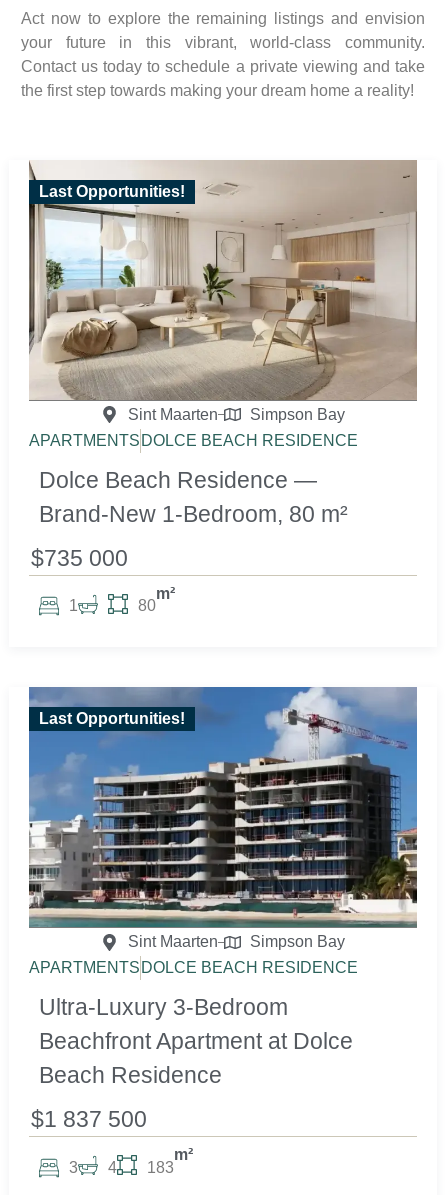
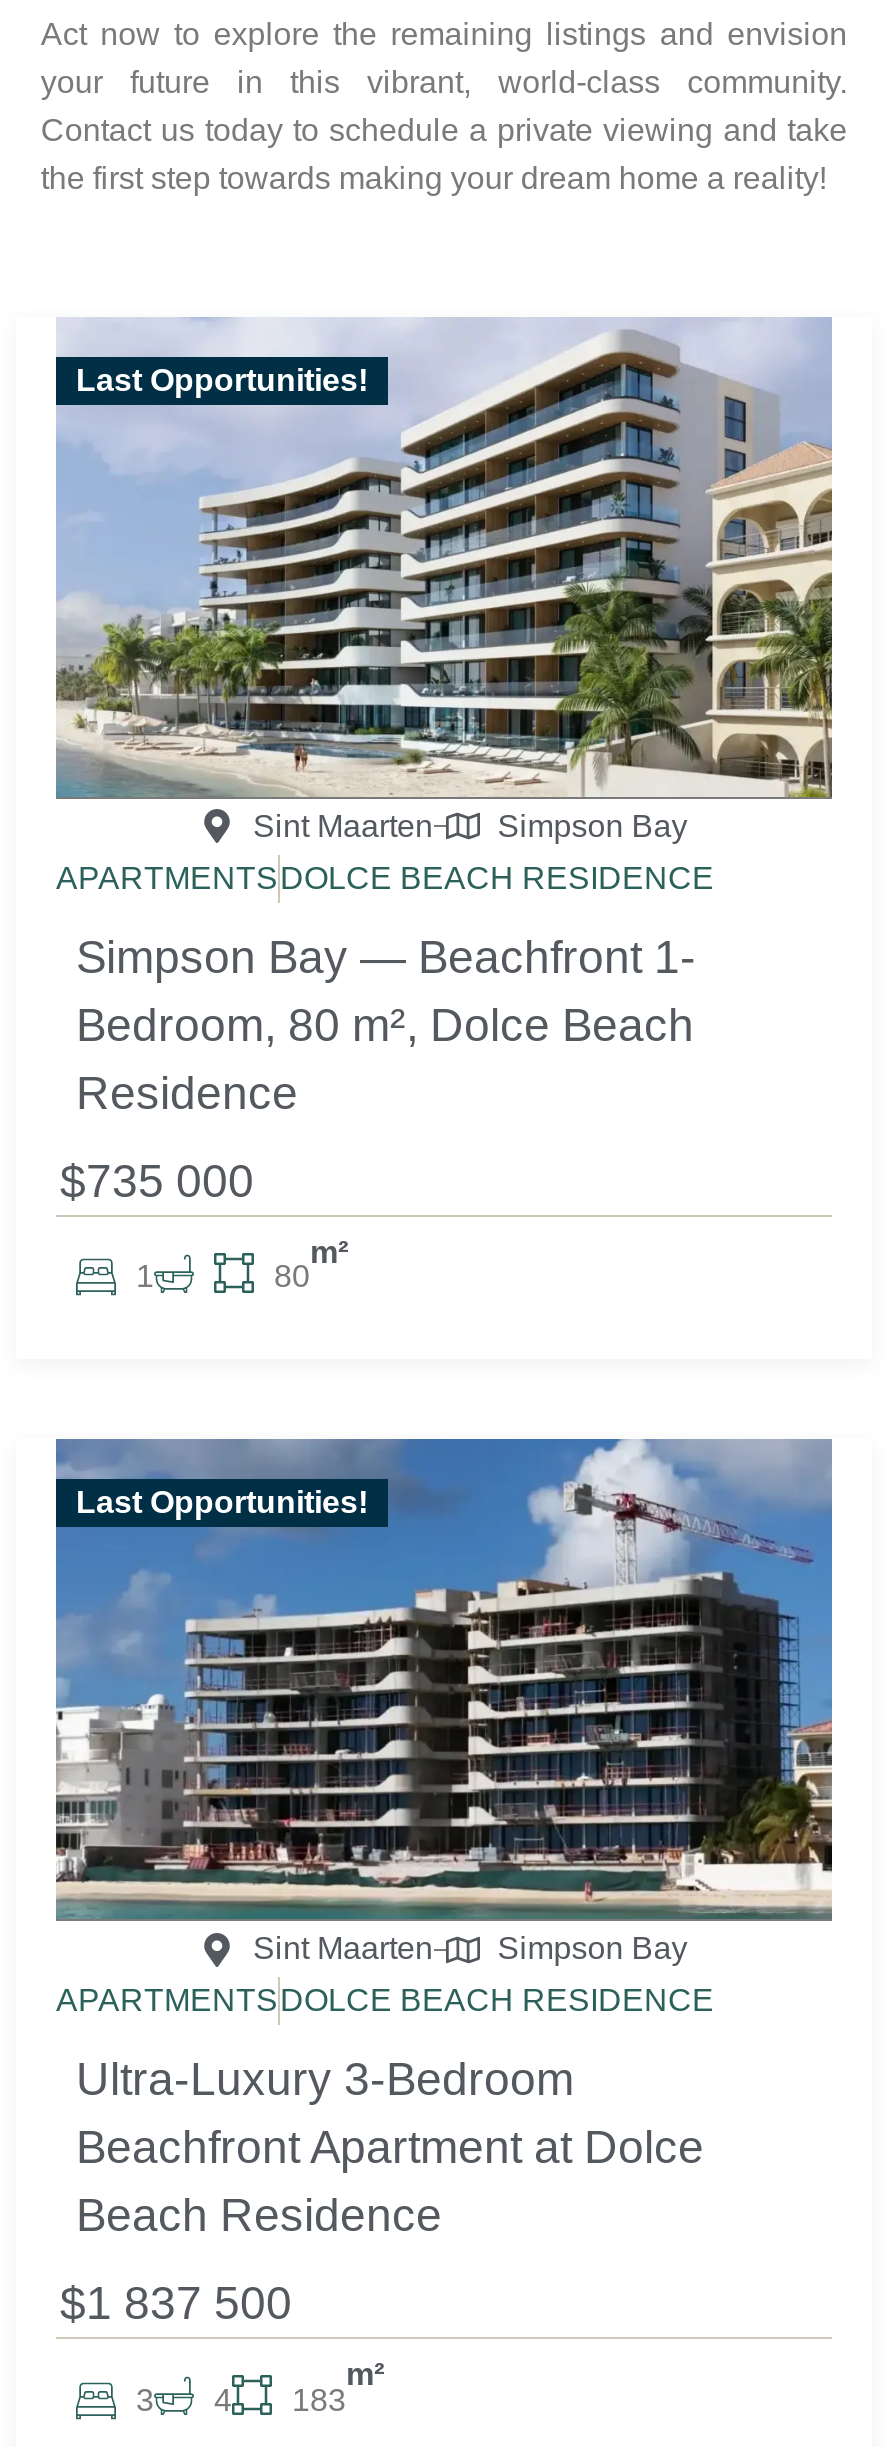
- [image]
+ [image]

- Dolce Beach Residence —
- Brand-New 1-Bedroom, 80 m²
+ Simpson Bay — Beachfront 1-
+ Bedroom, 80 m², Dolce Beach
+ Residence
